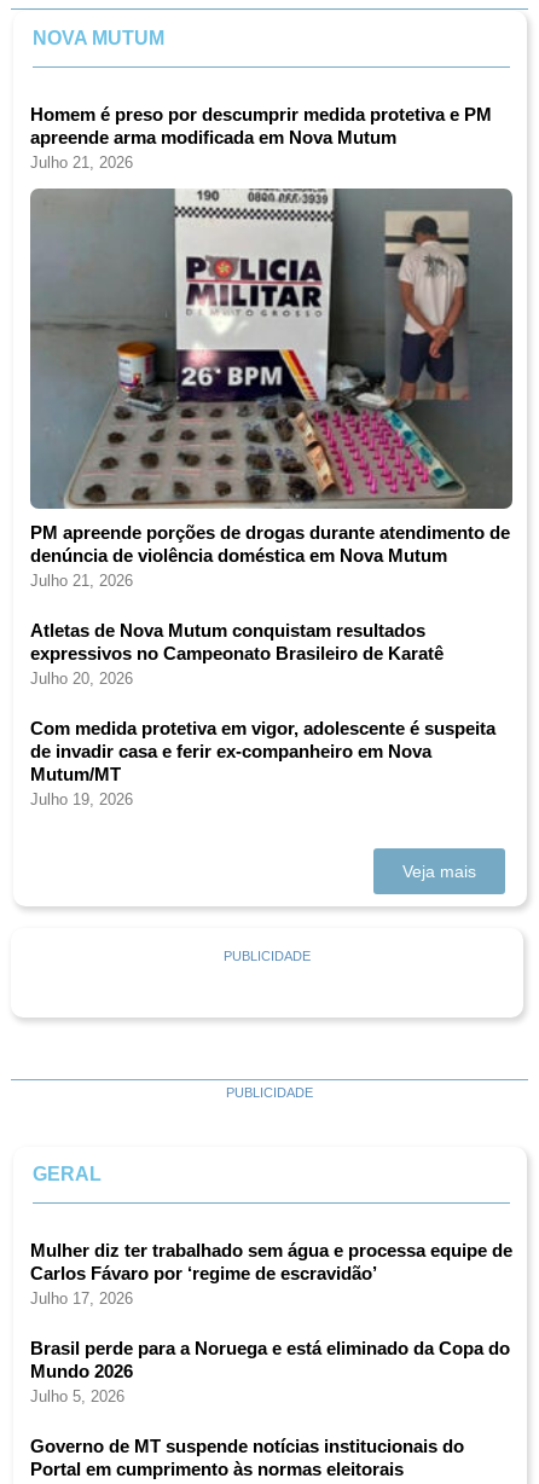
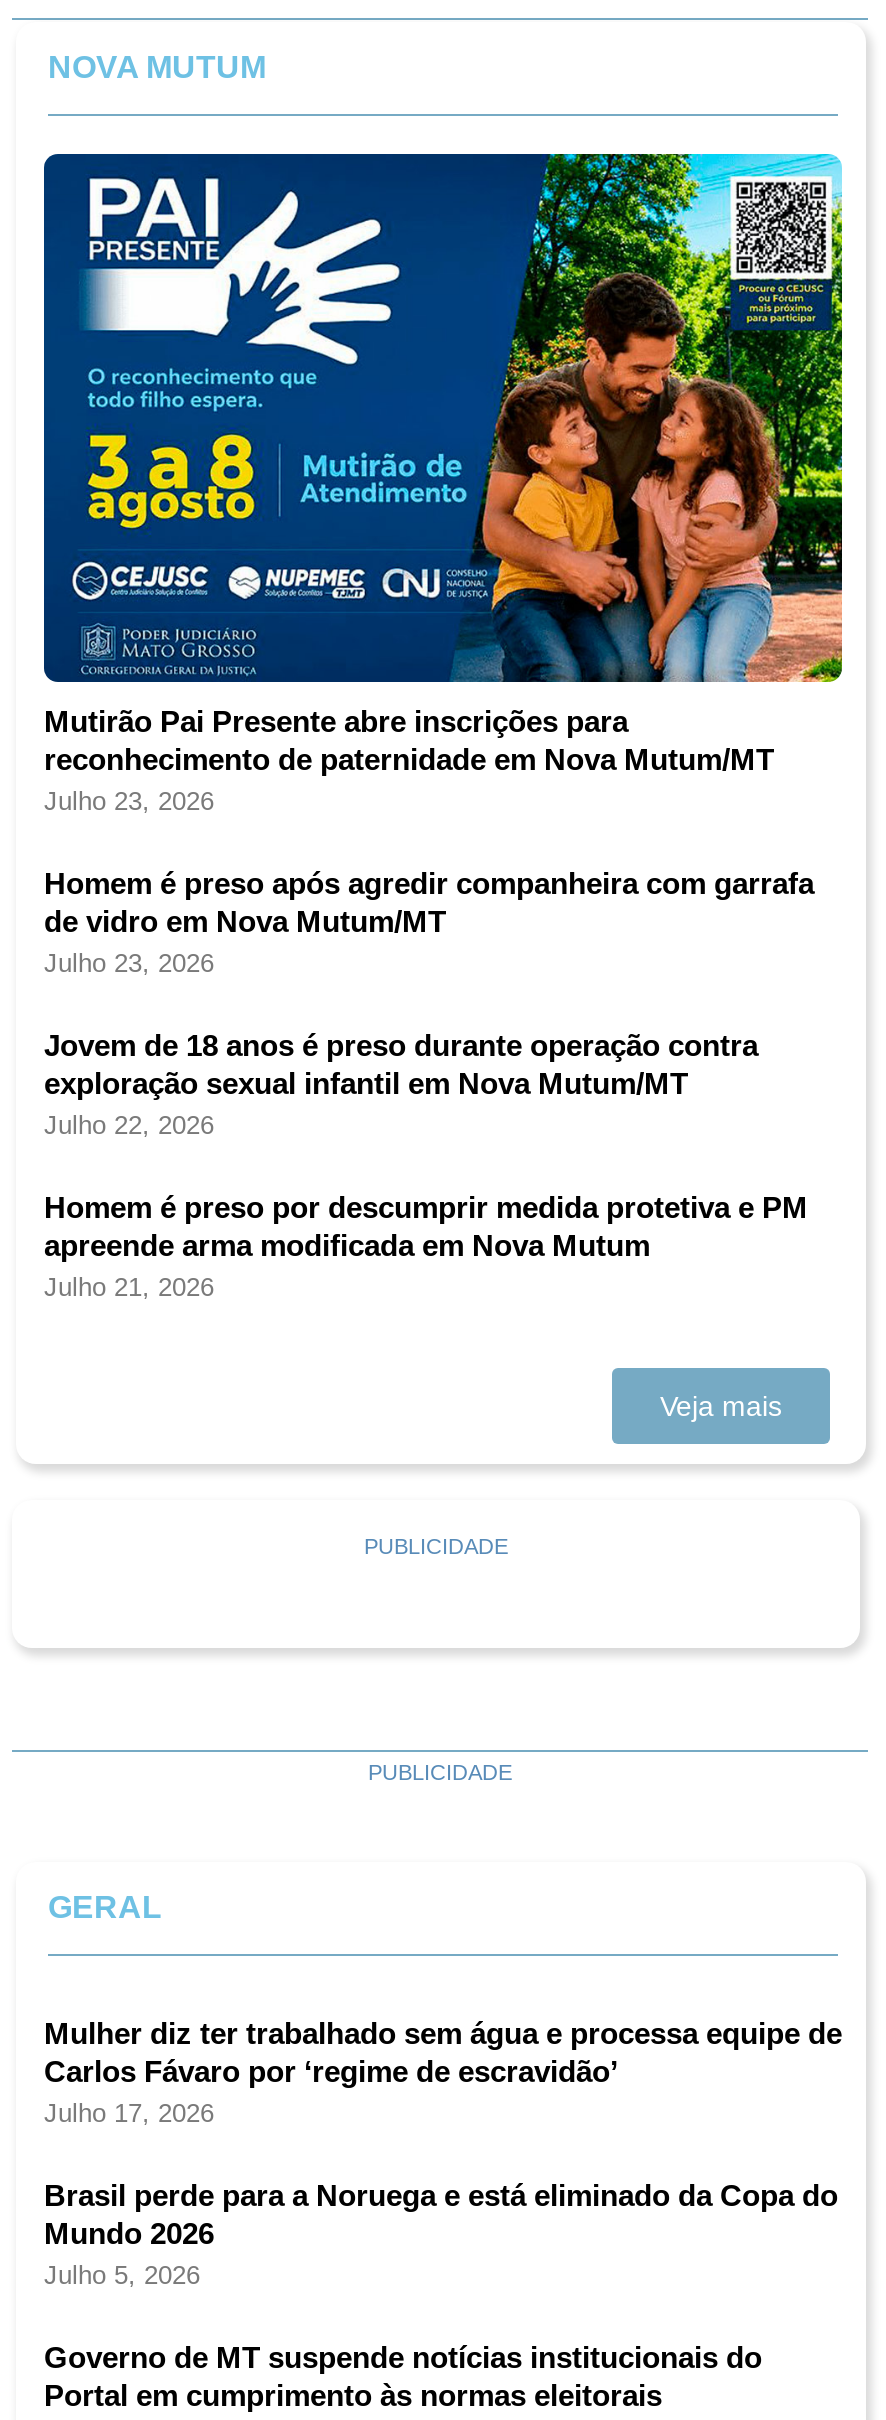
+ Mutirão Pai Presente abre inscrições para
+ reconhecimento de paternidade em Nova Mutum/MT
+ Julho 23, 2026
+ Homem é preso após agredir companheira com garrafa
+ de vidro em Nova Mutum/MT
+ Julho 23, 2026
+ Jovem de 18 anos é preso durante operação contra
+ exploração sexual infantil em Nova Mutum/MT
+ Julho 22, 2026

moved down: Homem é preso por descumprir medida protetiva e PM | apreende arma modificada em Nova Mutum | Julho 21, 2026

- [image]
+ [image]

- PM apreende porções de drogas durante atendimento de
- denúncia de violência doméstica em Nova Mutum
- Julho 21, 2026
- Atletas de Nova Mutum conquistam resultados
- expressivos no Campeonato Brasileiro de Karatê
- Julho 20, 2026
- Com medida protetiva em vigor, adolescente é suspeita
- de invadir casa e ferir ex-companheiro em Nova
- Mutum/MT
- Julho 19, 2026
